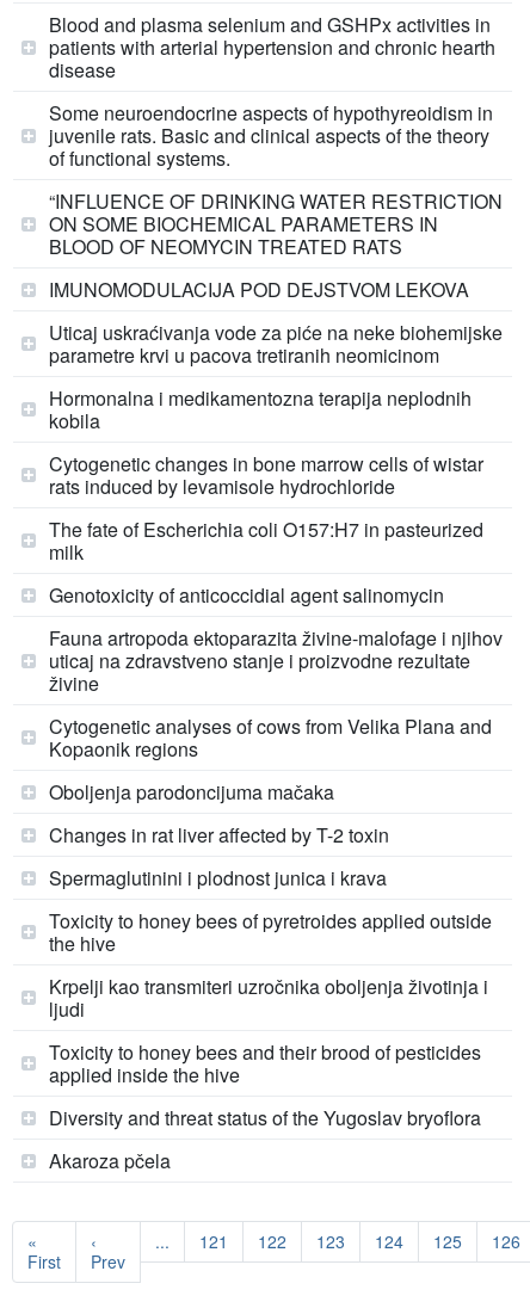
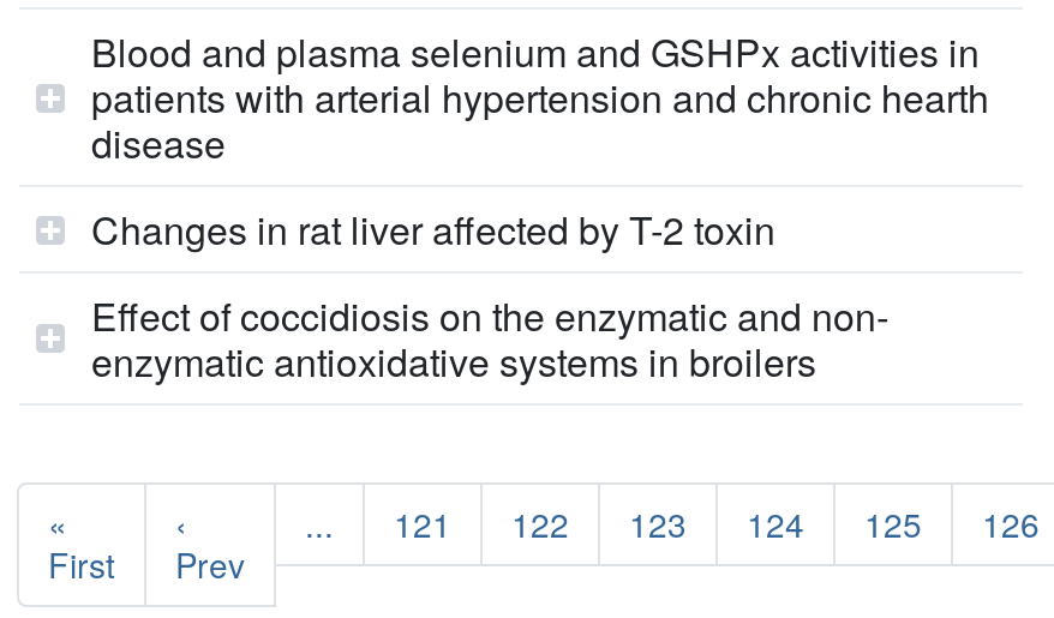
- Some neuroendocrine aspects of hypothyreoidism in
- juvenile rats. Basic and clinical aspects of the theory
- of functional systems.
- “INFLUENCE OF DRINKING WATER RESTRICTION
- ON SOME BIOCHEMICAL PARAMETERS IN
- BLOOD OF NEOMYCIN TREATED RATS
- IMUNOMODULACIJA POD DEJSTVOM LEKOVA
- Uticaj uskraćivanja vode za piće na neke biohemijske
- parametre krvi u pacova tretiranih neomicinom
- Hormonalna i medikamentozna terapija neplodnih
- kobila
- Cytogenetic changes in bone marrow cells of wistar
- rats induced by levamisole hydrochloride
- The fate of Escherichia coli O157:H7 in pasteurized
- milk
- Genotoxicity of anticoccidial agent salinomycin
- Fauna artropoda ektoparazita živine-malofage i njihov
- uticaj na zdravstveno stanje i proizvodne rezultate
- živine
- Cytogenetic analyses of cows from Velika Plana and
- Kopaonik regions
- Oboljenja parodoncijuma mačaka

- Spermaglutinini i plodnost junica i krava
- Toxicity to honey bees of pyretroides applied outside
- the hive
- Krpelji kao transmiteri uzročnika oboljenja životinja i
- ljudi
- Toxicity to honey bees and their brood of pesticides
- applied inside the hive
- Diversity and threat status of the Yugoslav bryoflora
- Akaroza pčela
+ Effect of coccidiosis on the enzymatic and non-
+ enzymatic antioxidative systems in broilers
